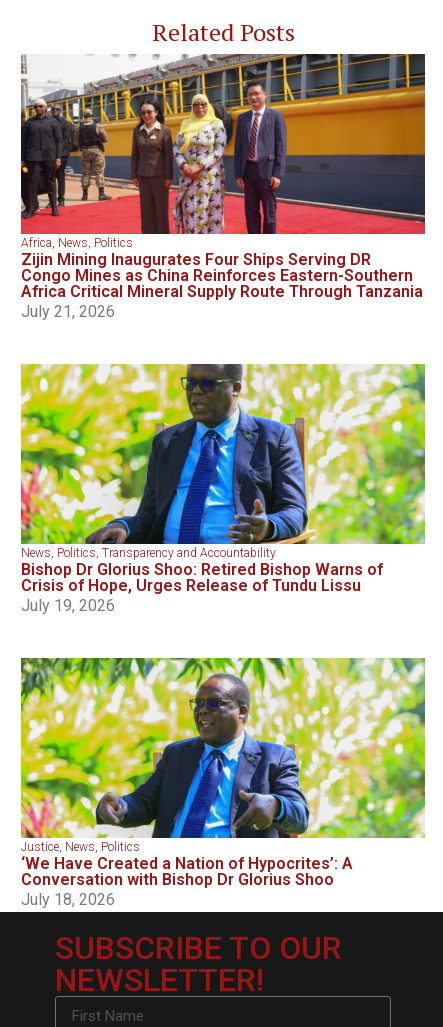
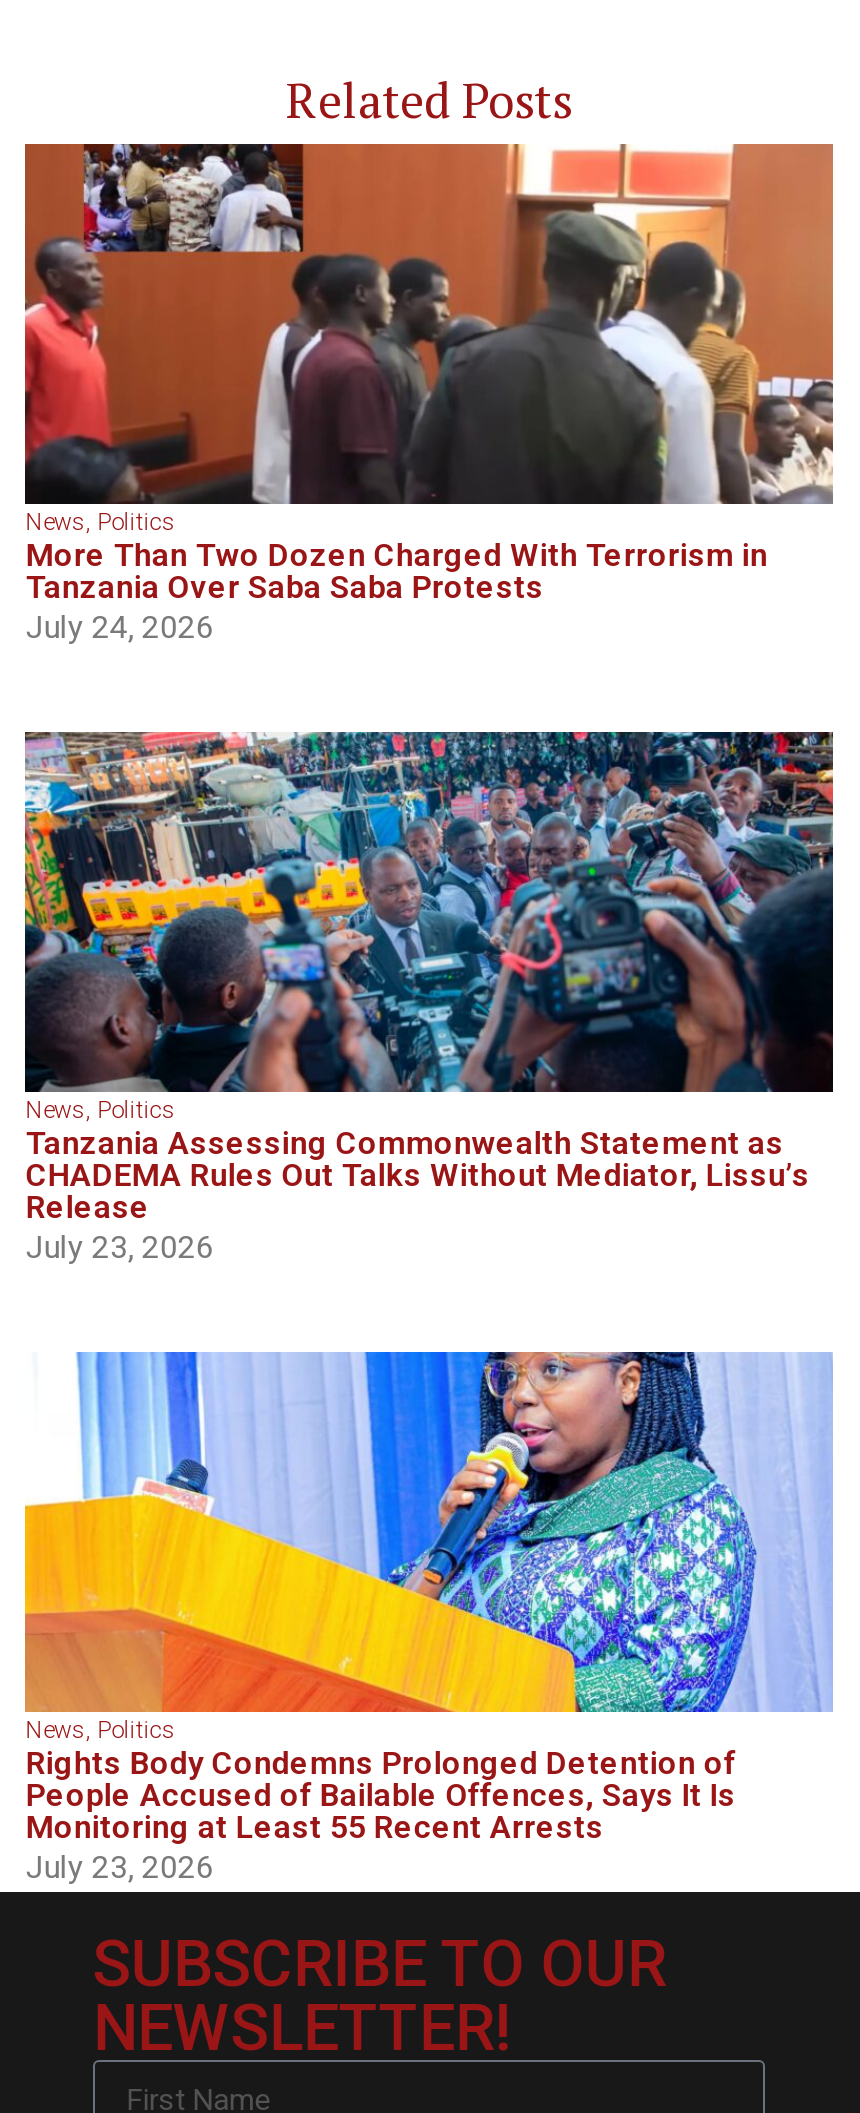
- [image]
- Africa, News, Politics
- Zijin Mining Inaugurates Four Ships Serving DR
- Congo Mines as China Reinforces Eastern-Southern
- Africa Critical Mineral Supply Route Through Tanzania
- July 21, 2026
+ [image]
+ News, Politics
+ More Than Two Dozen Charged With Terrorism in
+ Tanzania Over Saba Saba Protests
+ July 24, 2026

- [image]
- News, Politics, Transparency and Accountability
- Bishop Dr Glorius Shoo: Retired Bishop Warns of
- Crisis of Hope, Urges Release of Tundu Lissu
- July 19, 2026
+ [image]
+ News, Politics
+ Tanzania Assessing Commonwealth Statement as
+ CHADEMA Rules Out Talks Without Mediator, Lissu’s
+ Release
+ July 23, 2026

- [image]
- Justice, News, Politics
- ‘We Have Created a Nation of Hypocrites’: A
- Conversation with Bishop Dr Glorius Shoo
- July 18, 2026
+ [image]
+ News, Politics
+ Rights Body Condemns Prolonged Detention of
+ People Accused of Bailable Offences, Says It Is
+ Monitoring at Least 55 Recent Arrests
+ July 23, 2026
